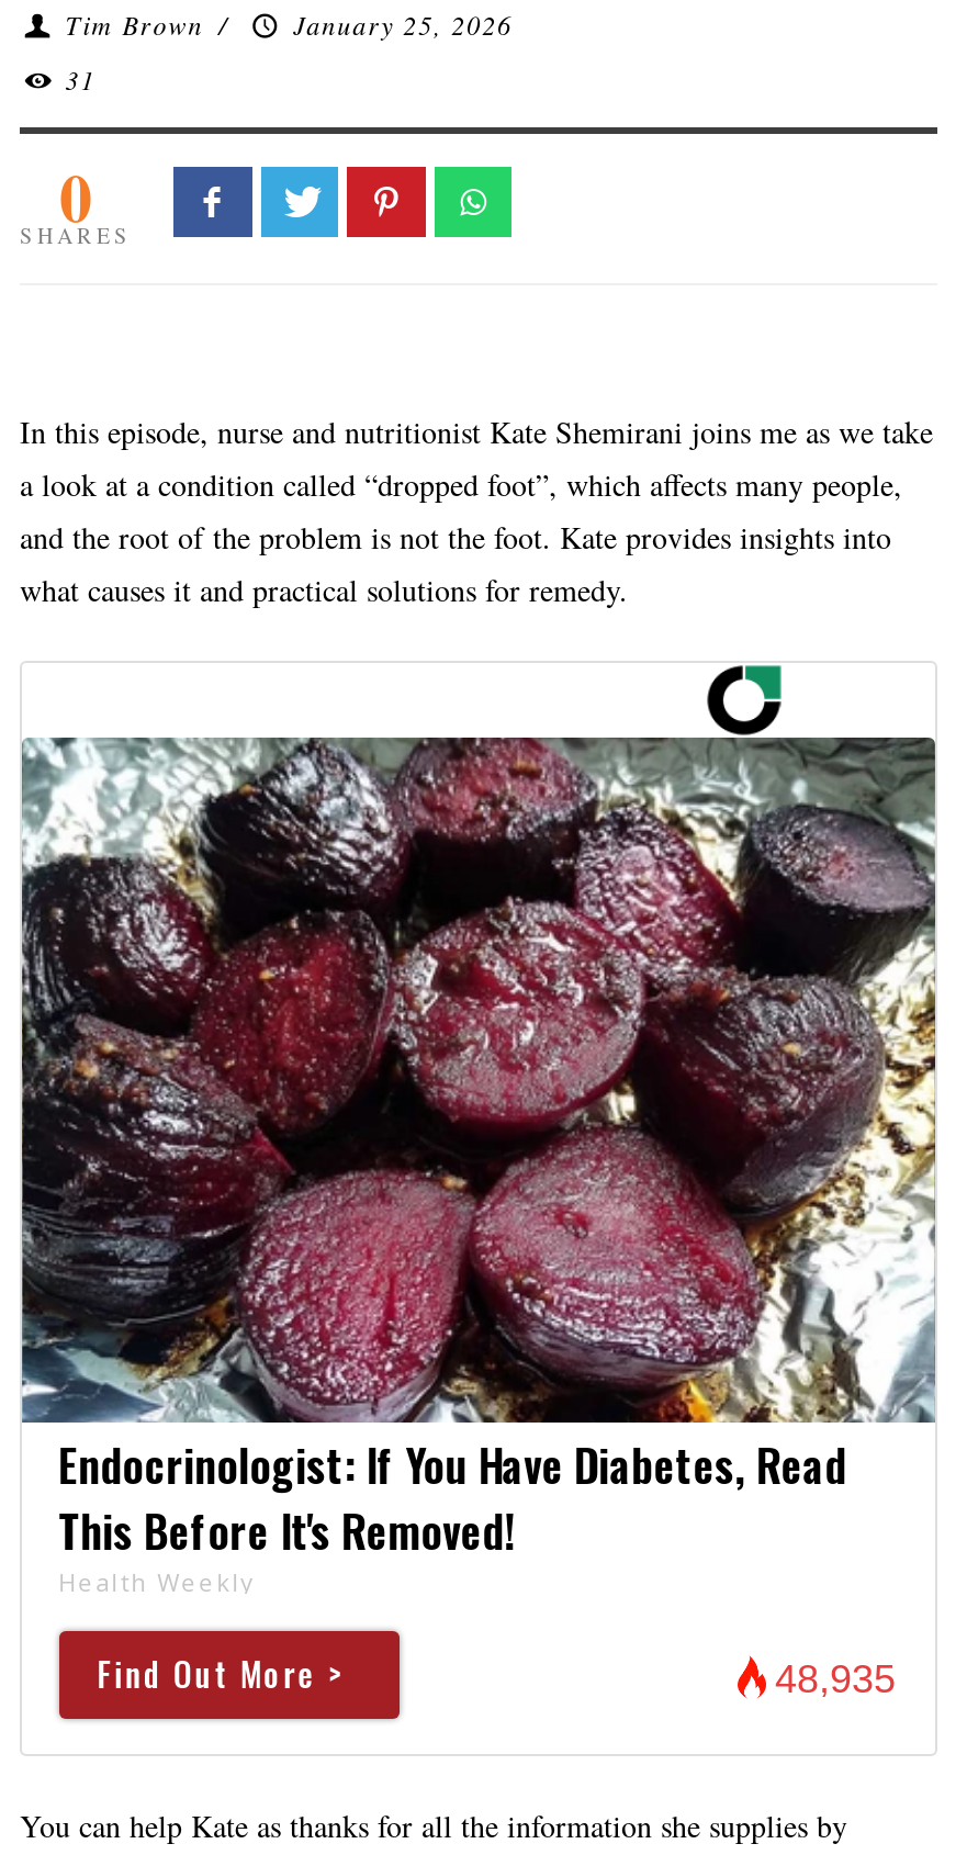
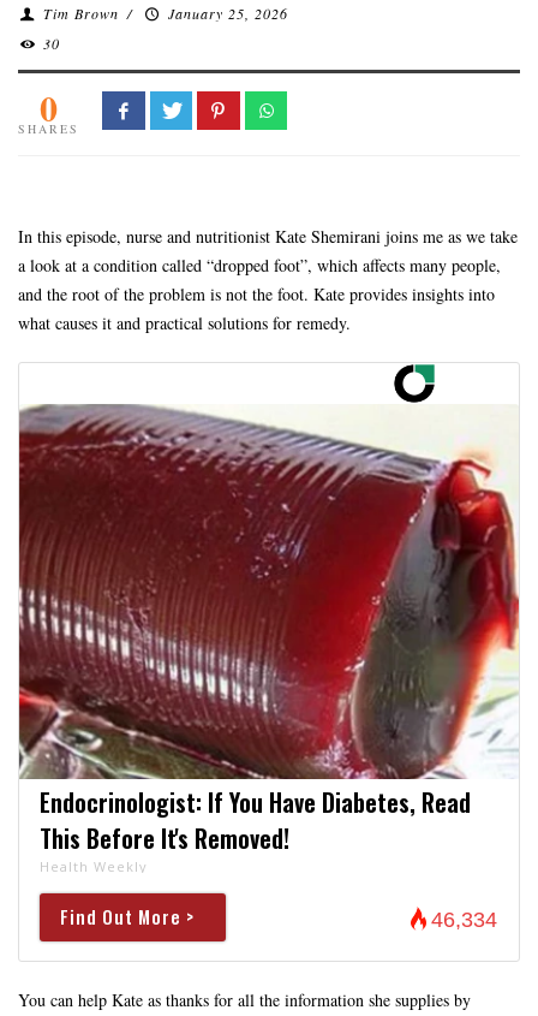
- 31
+ 30

- [image]
+ [image]

- 48,935
+ 46,334
